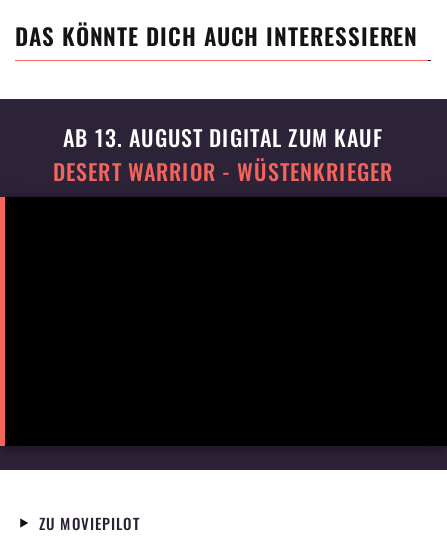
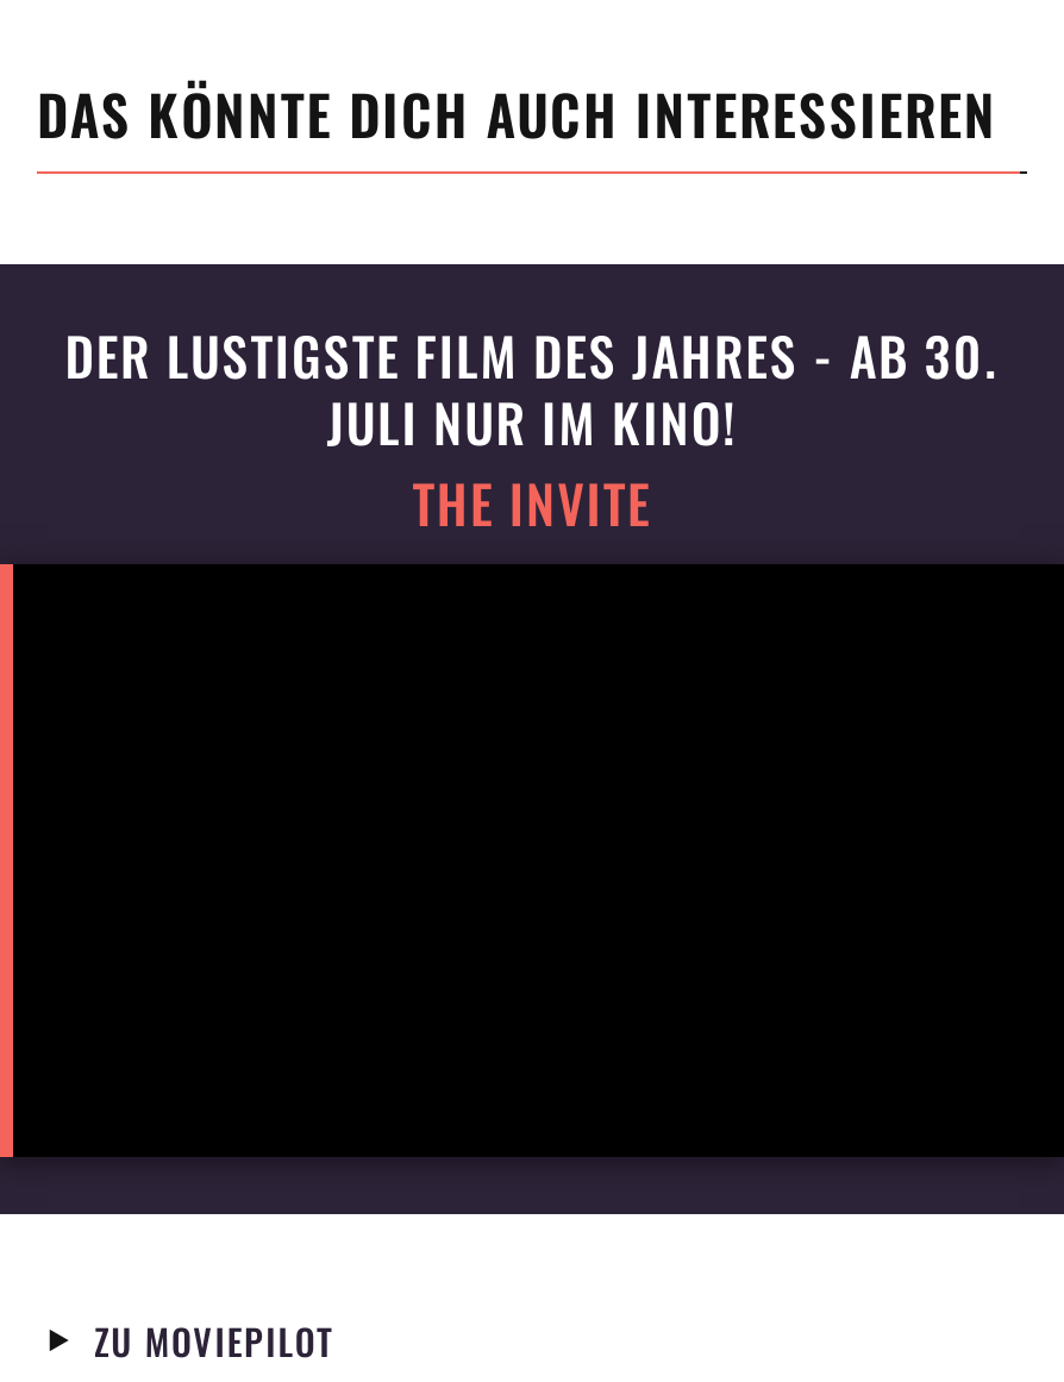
- AB 13. AUGUST DIGITAL ZUM KAUF
- DESERT WARRIOR - WÜSTENKRIEGER
+ DER LUSTIGSTE FILM DES JAHRES - AB 30.
+ JULI NUR IM KINO!
+ THE INVITE
